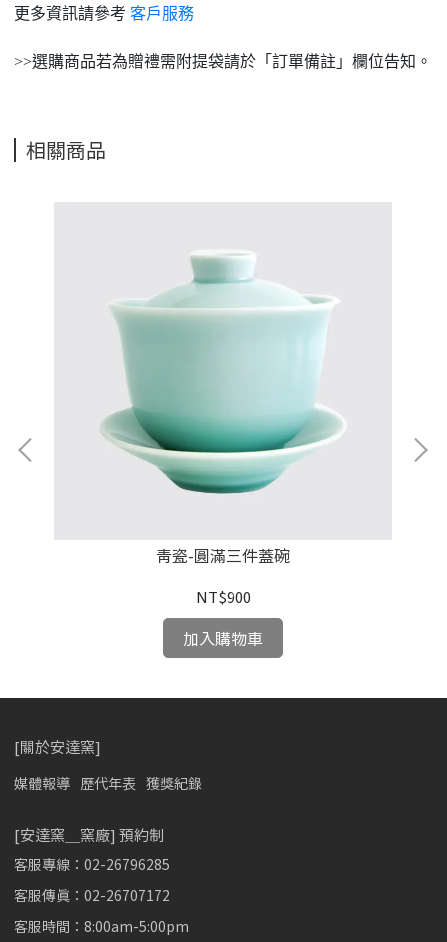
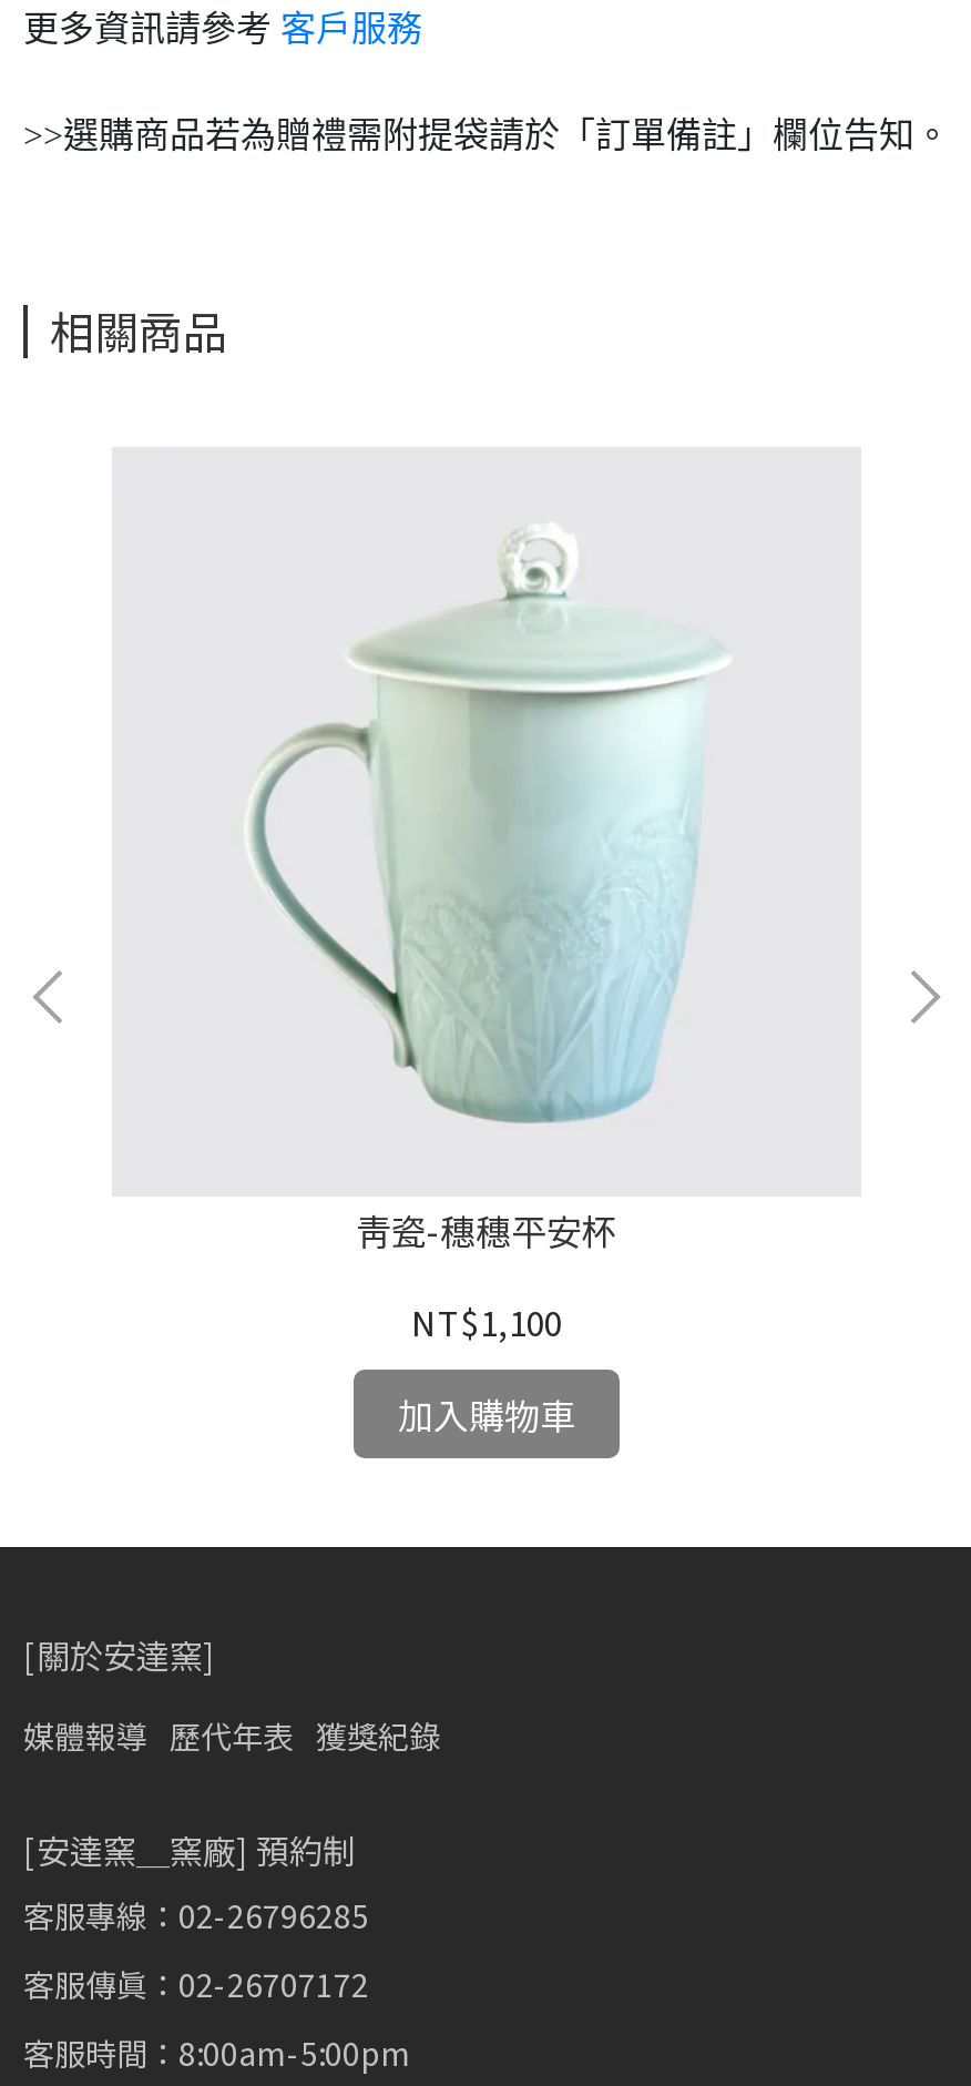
- [image]
- 青瓷-圓滿三件蓋碗
+ [image]
+ 青瓷-穗穗平安杯

- NT$900
+ NT$1,100
